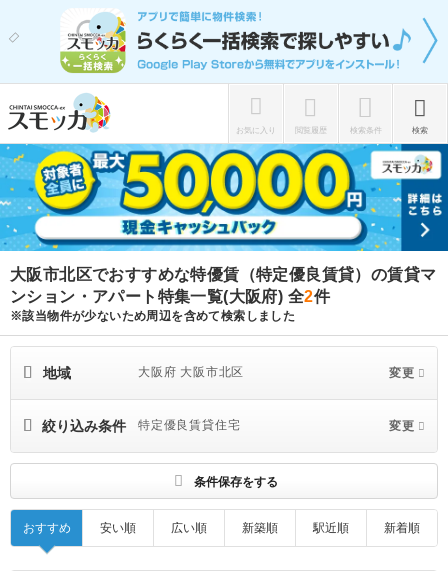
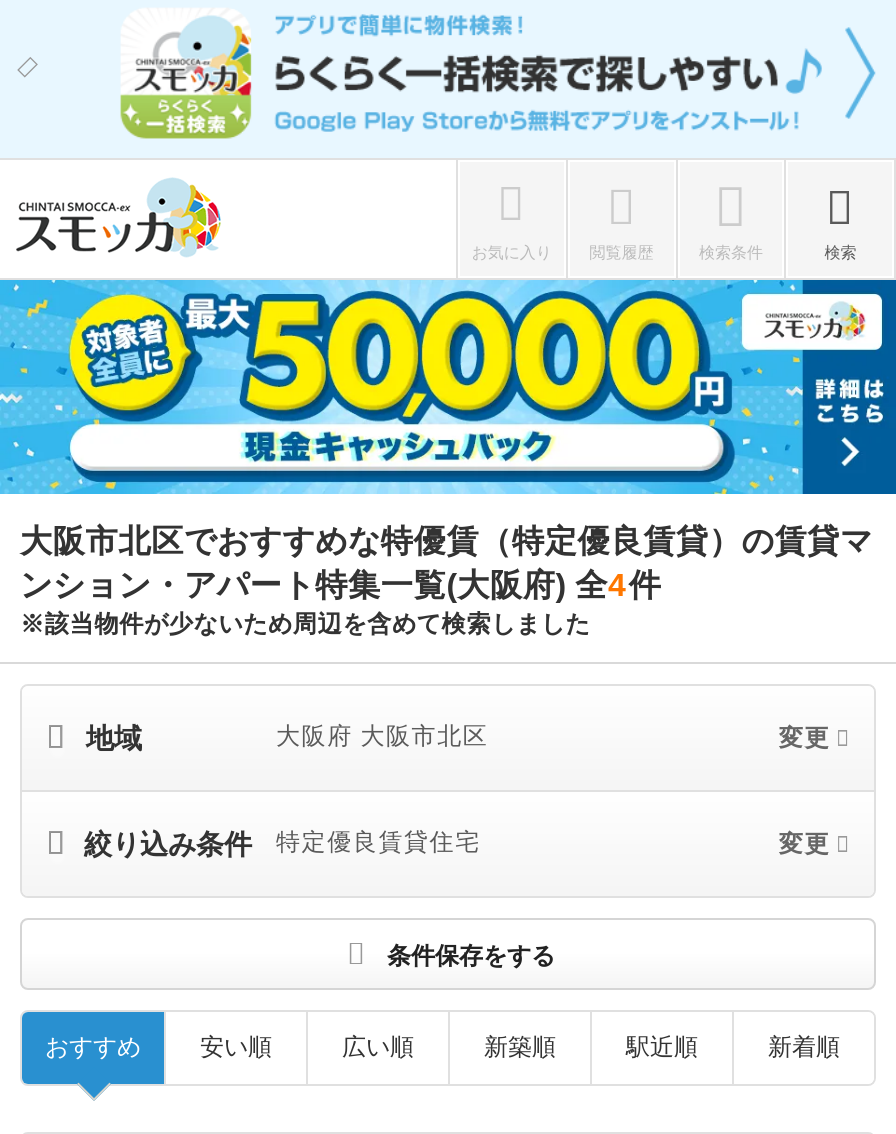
- ンション・アパート特集一覧(大阪府)全2件
+ ンション・アパート特集一覧(大阪府)全4件
